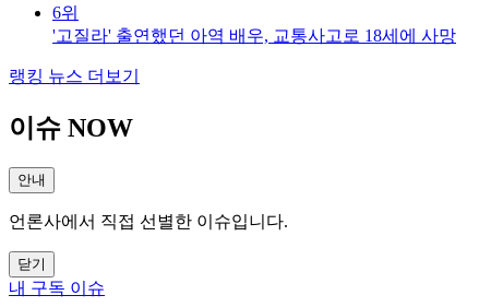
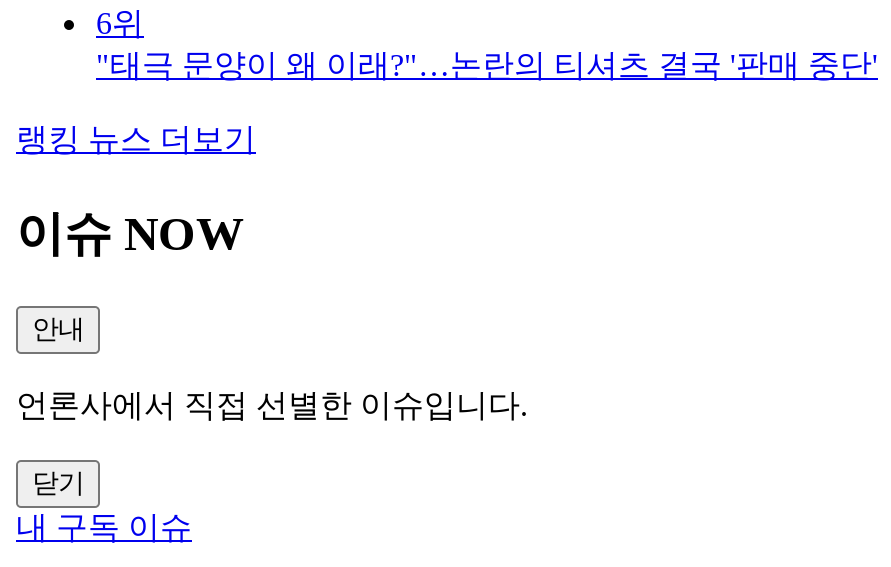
- '고질라' 출연했던 아역 배우, 교통사고로 18세에 사망
+ "태극 문양이 왜 이래?"…논란의 티셔츠 결국 '판매 중단'
